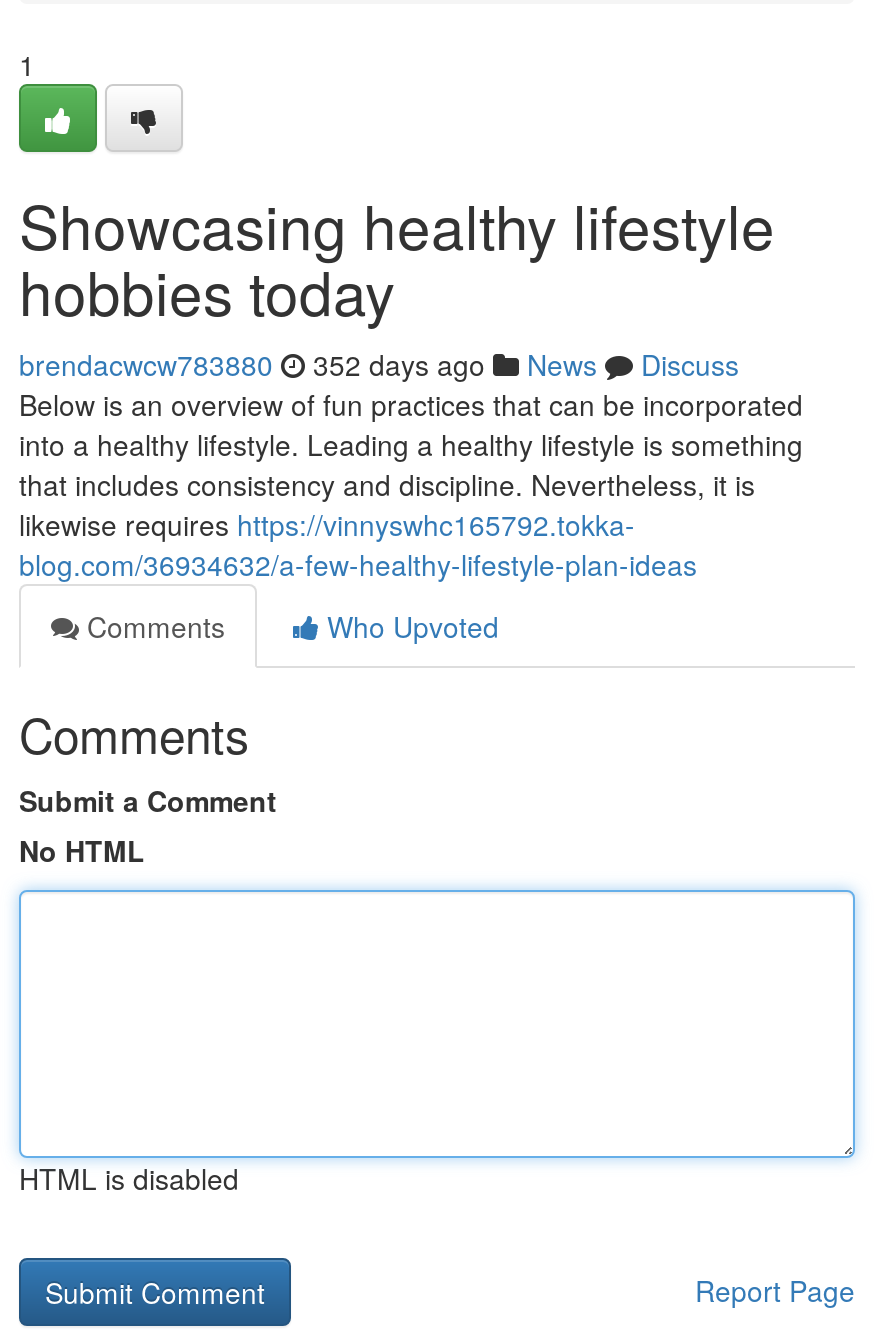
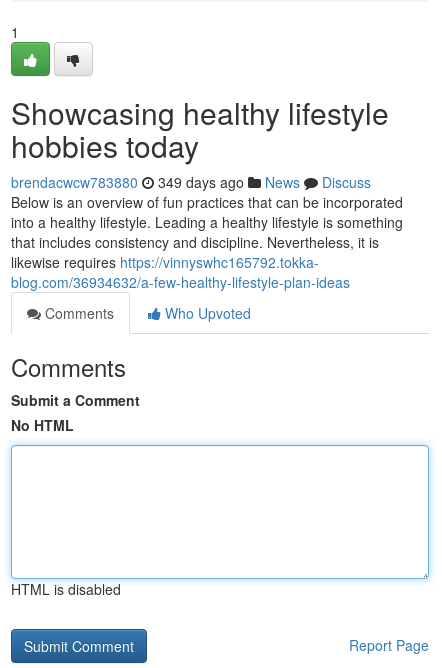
- brendacwcw783880 352 days ago News Discuss
+ brendacwcw783880 349 days ago News Discuss
